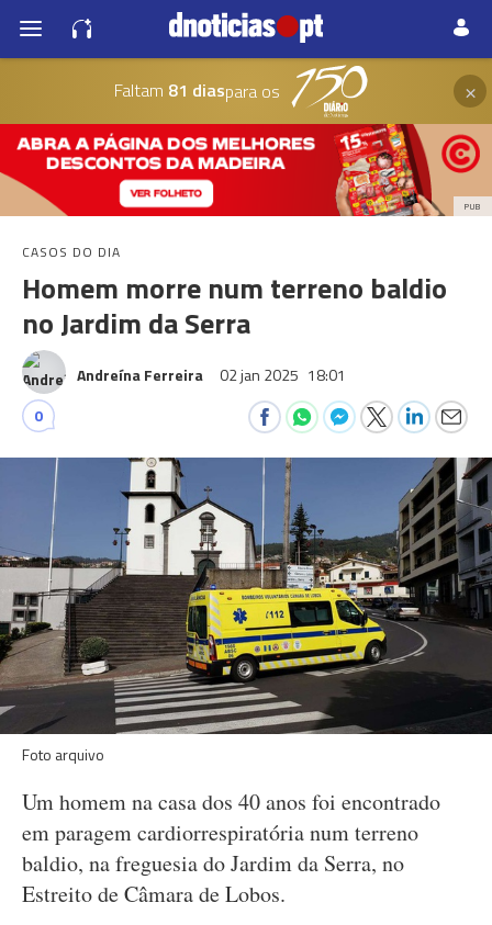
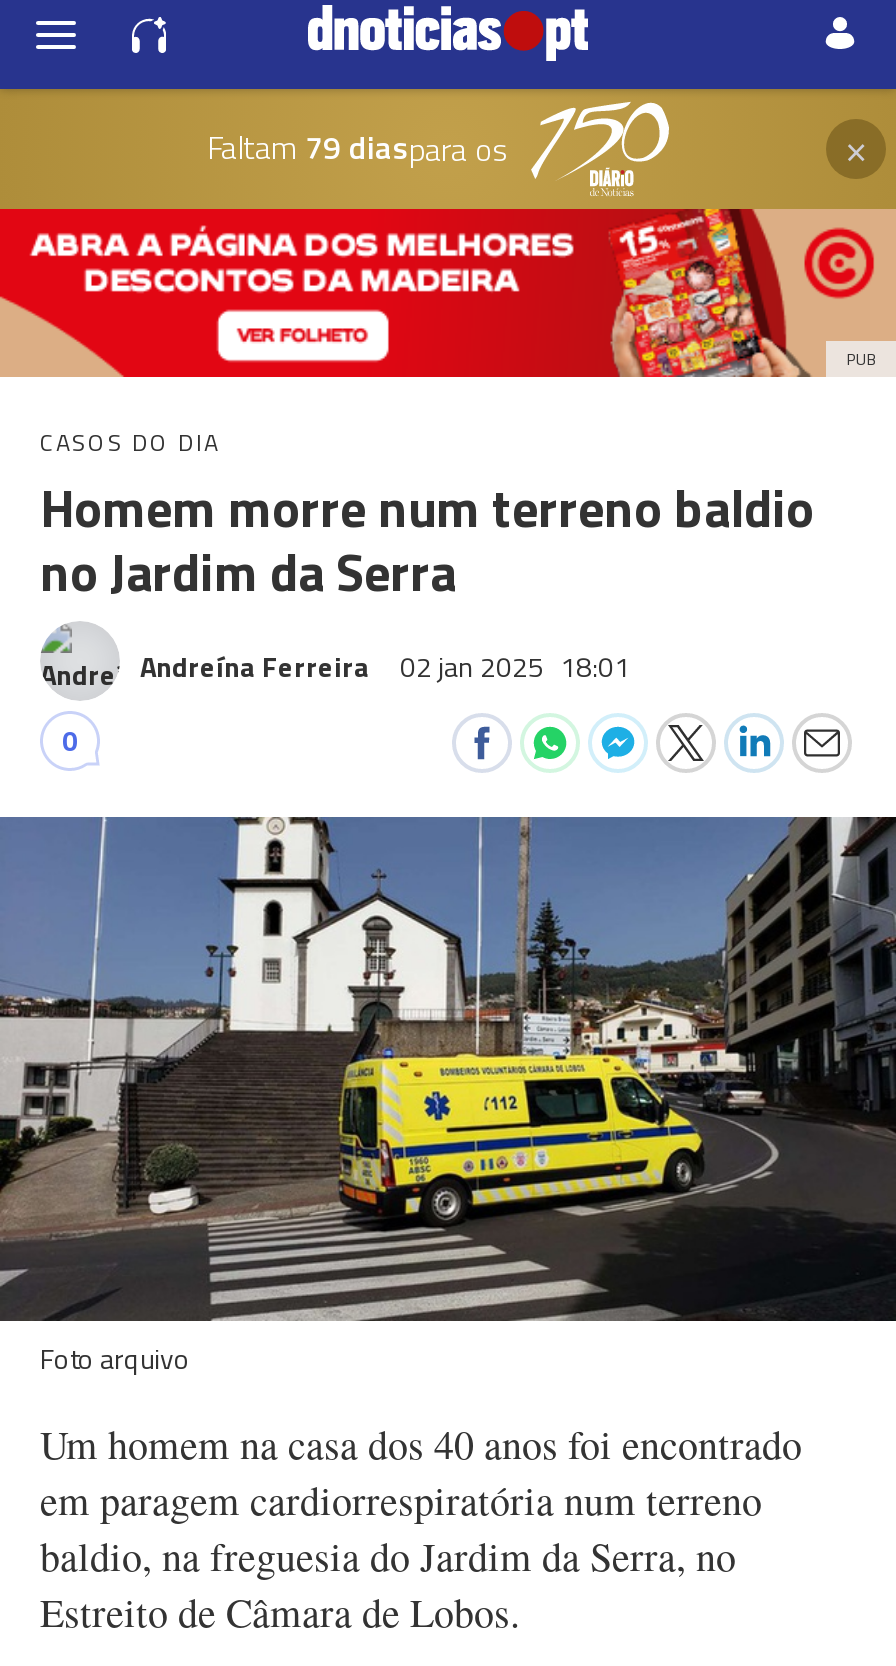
- Faltam 81 diaspara os
+ Faltam 79 diaspara os
